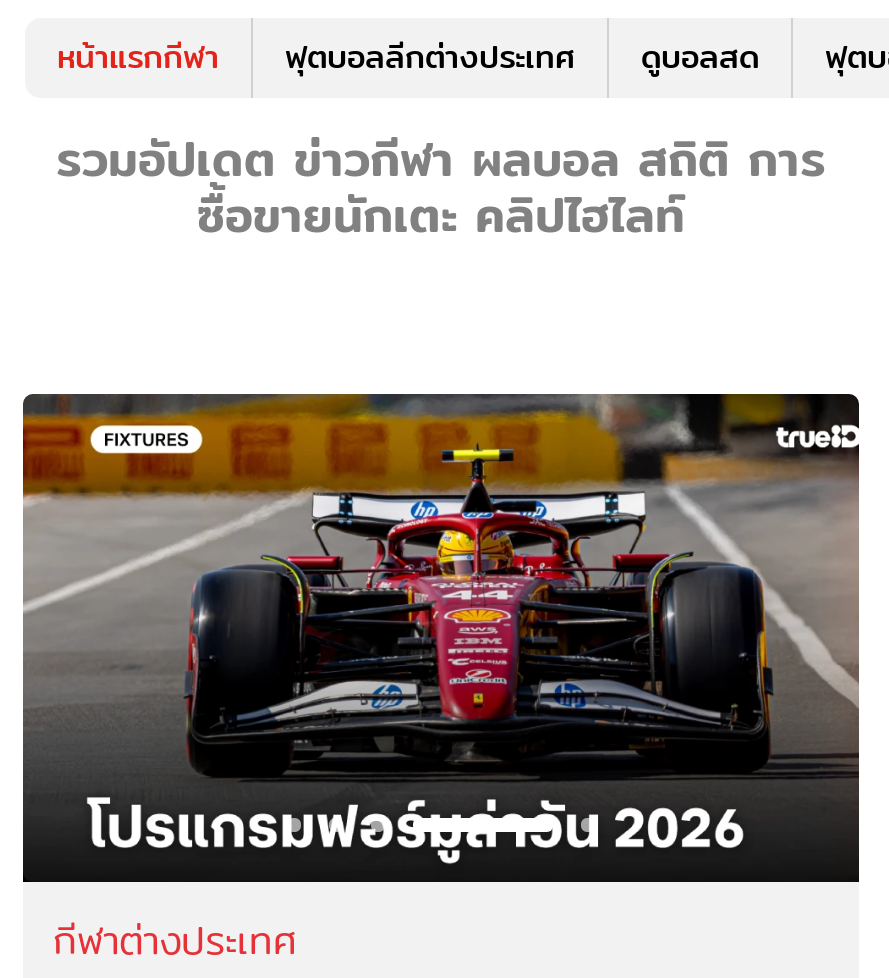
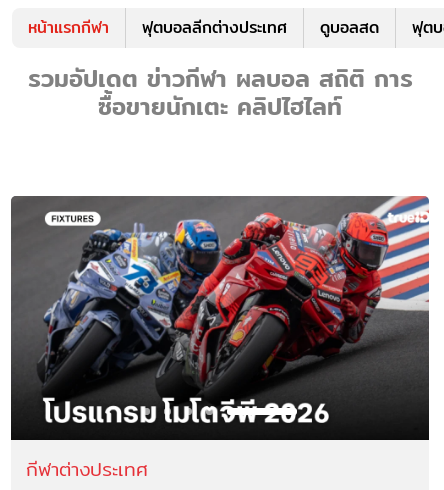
- [image]
+ [image]
